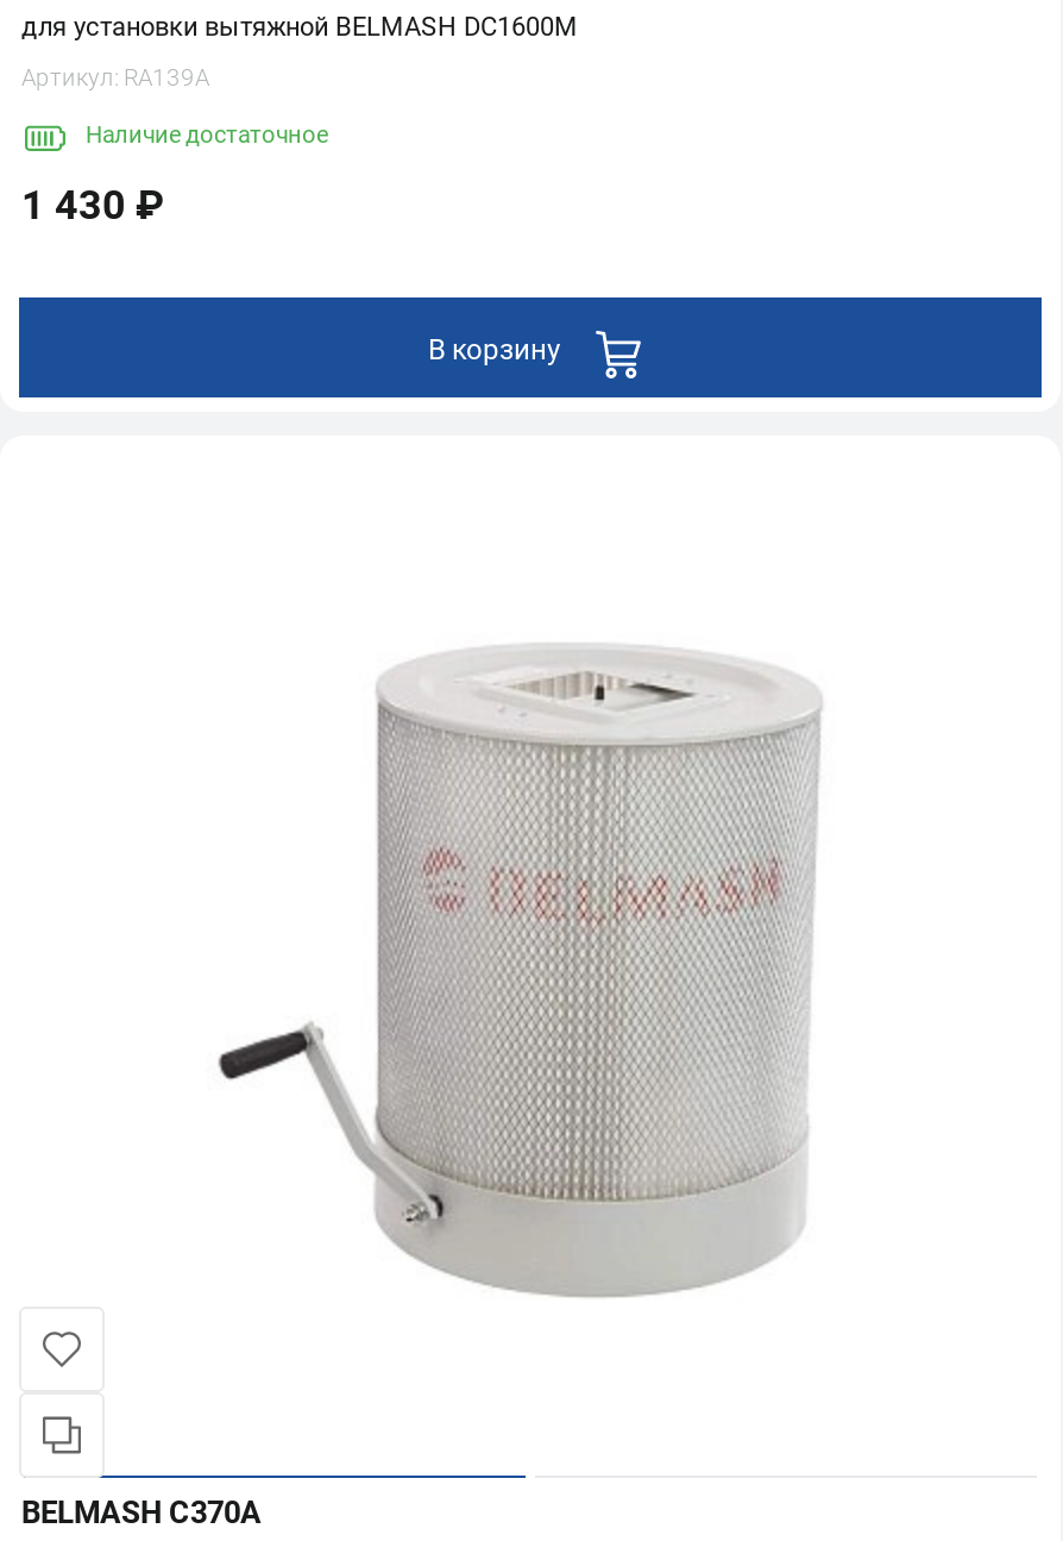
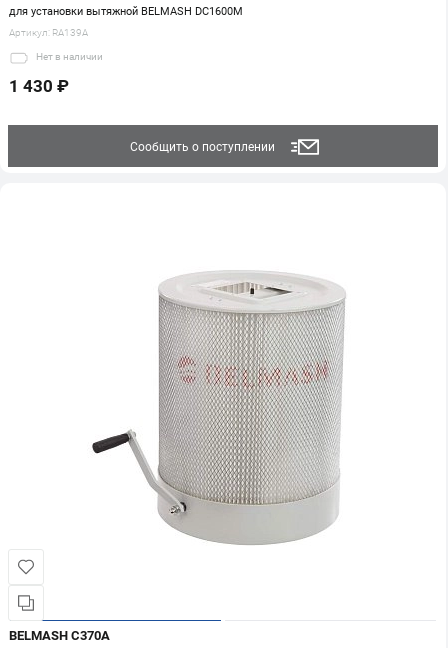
- Наличие достаточное
+ Нет в наличии

- В корзину
+ Сообщить о поступлении
